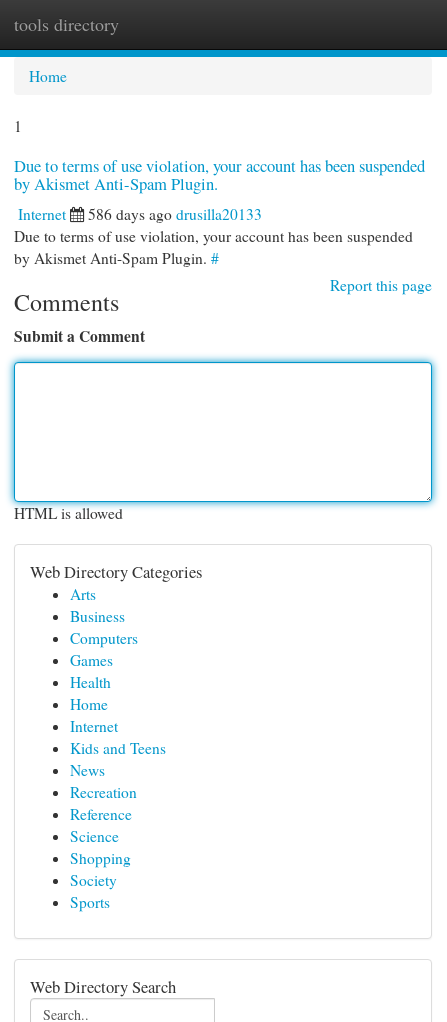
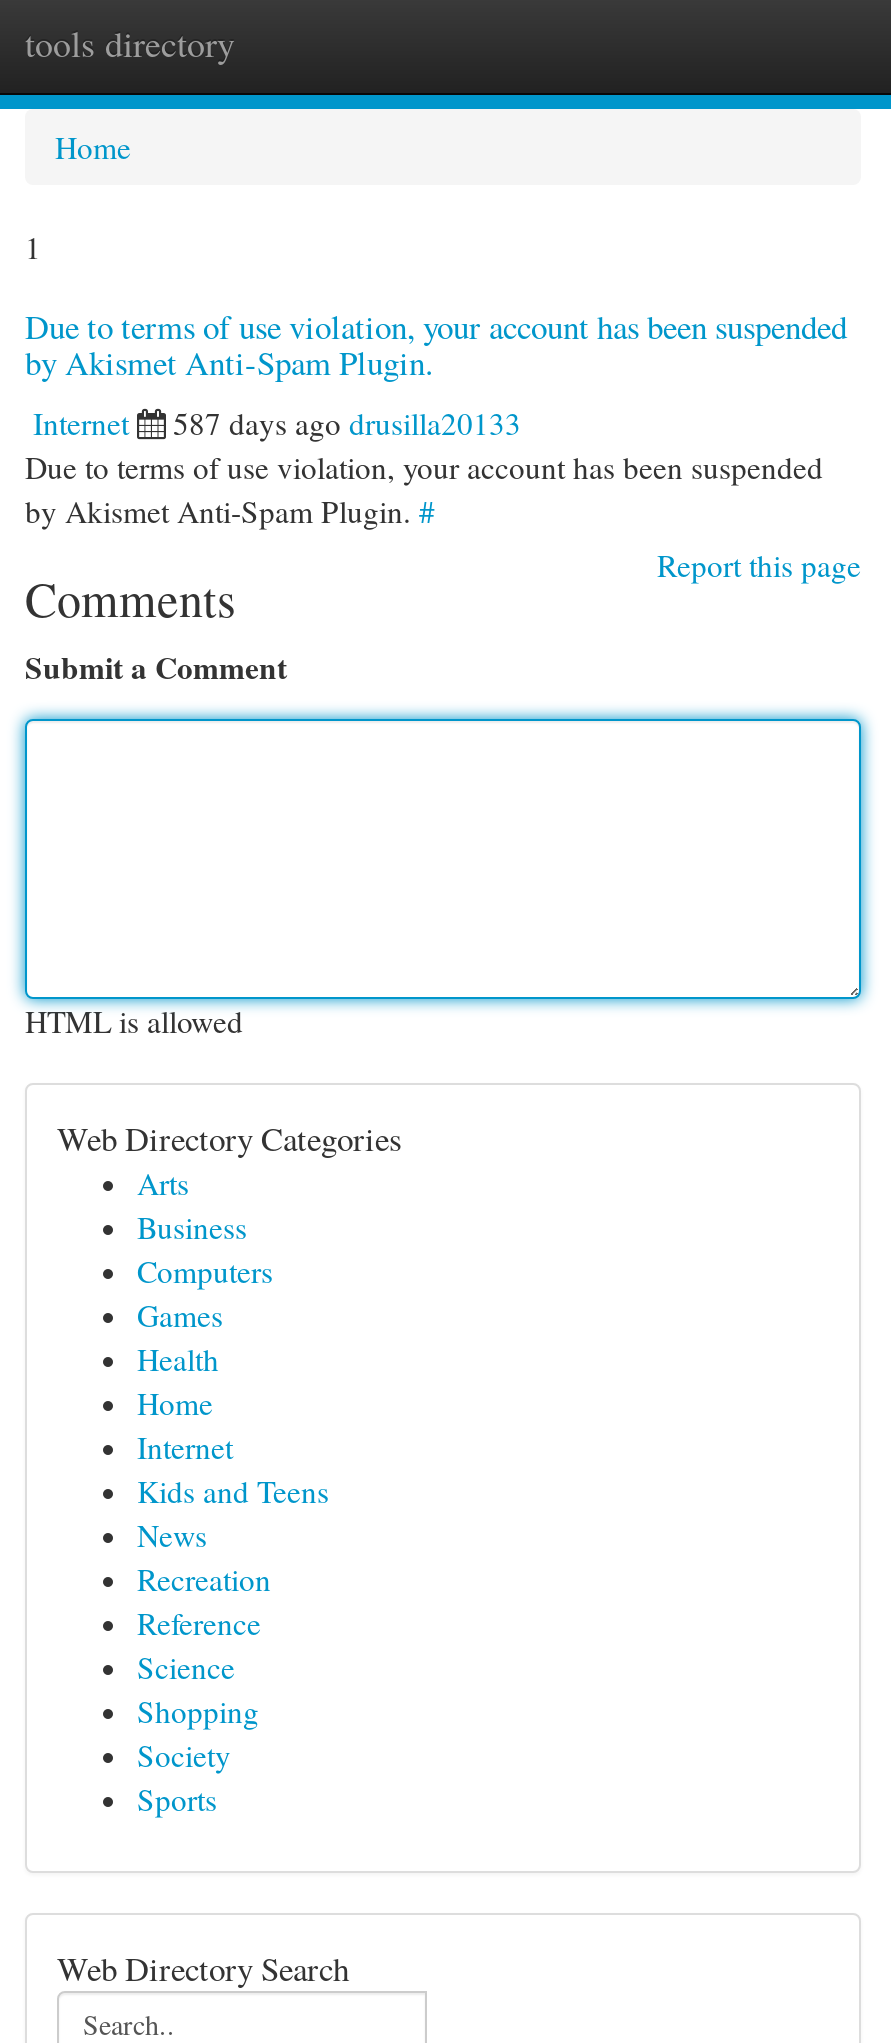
- 586 days ago drusilla20133
+ 587 days ago drusilla20133
